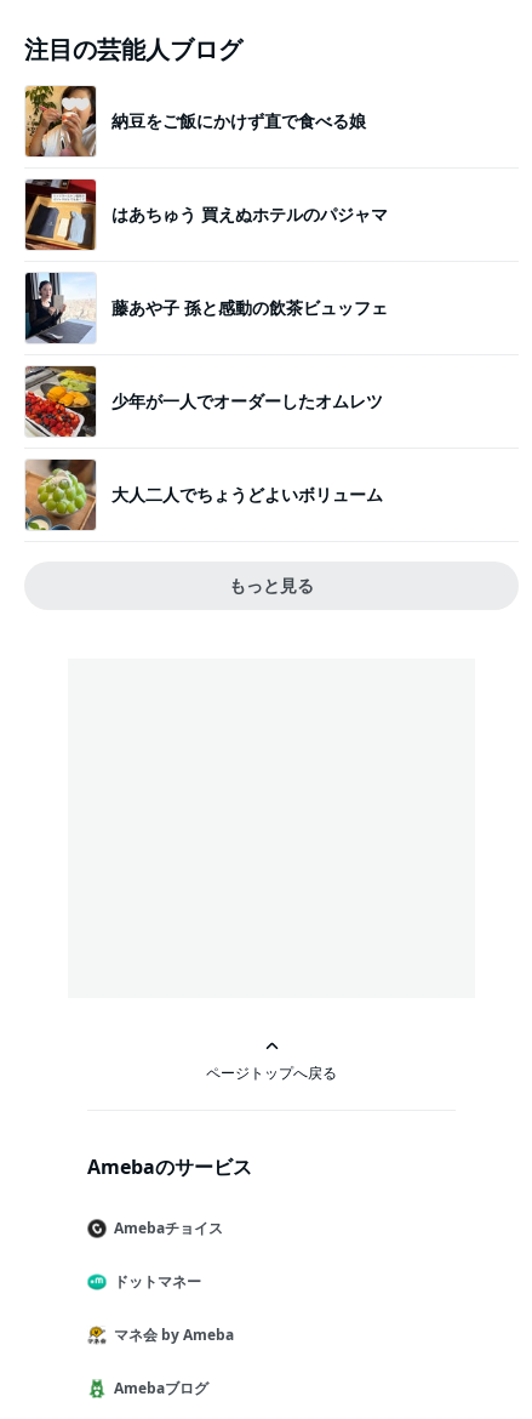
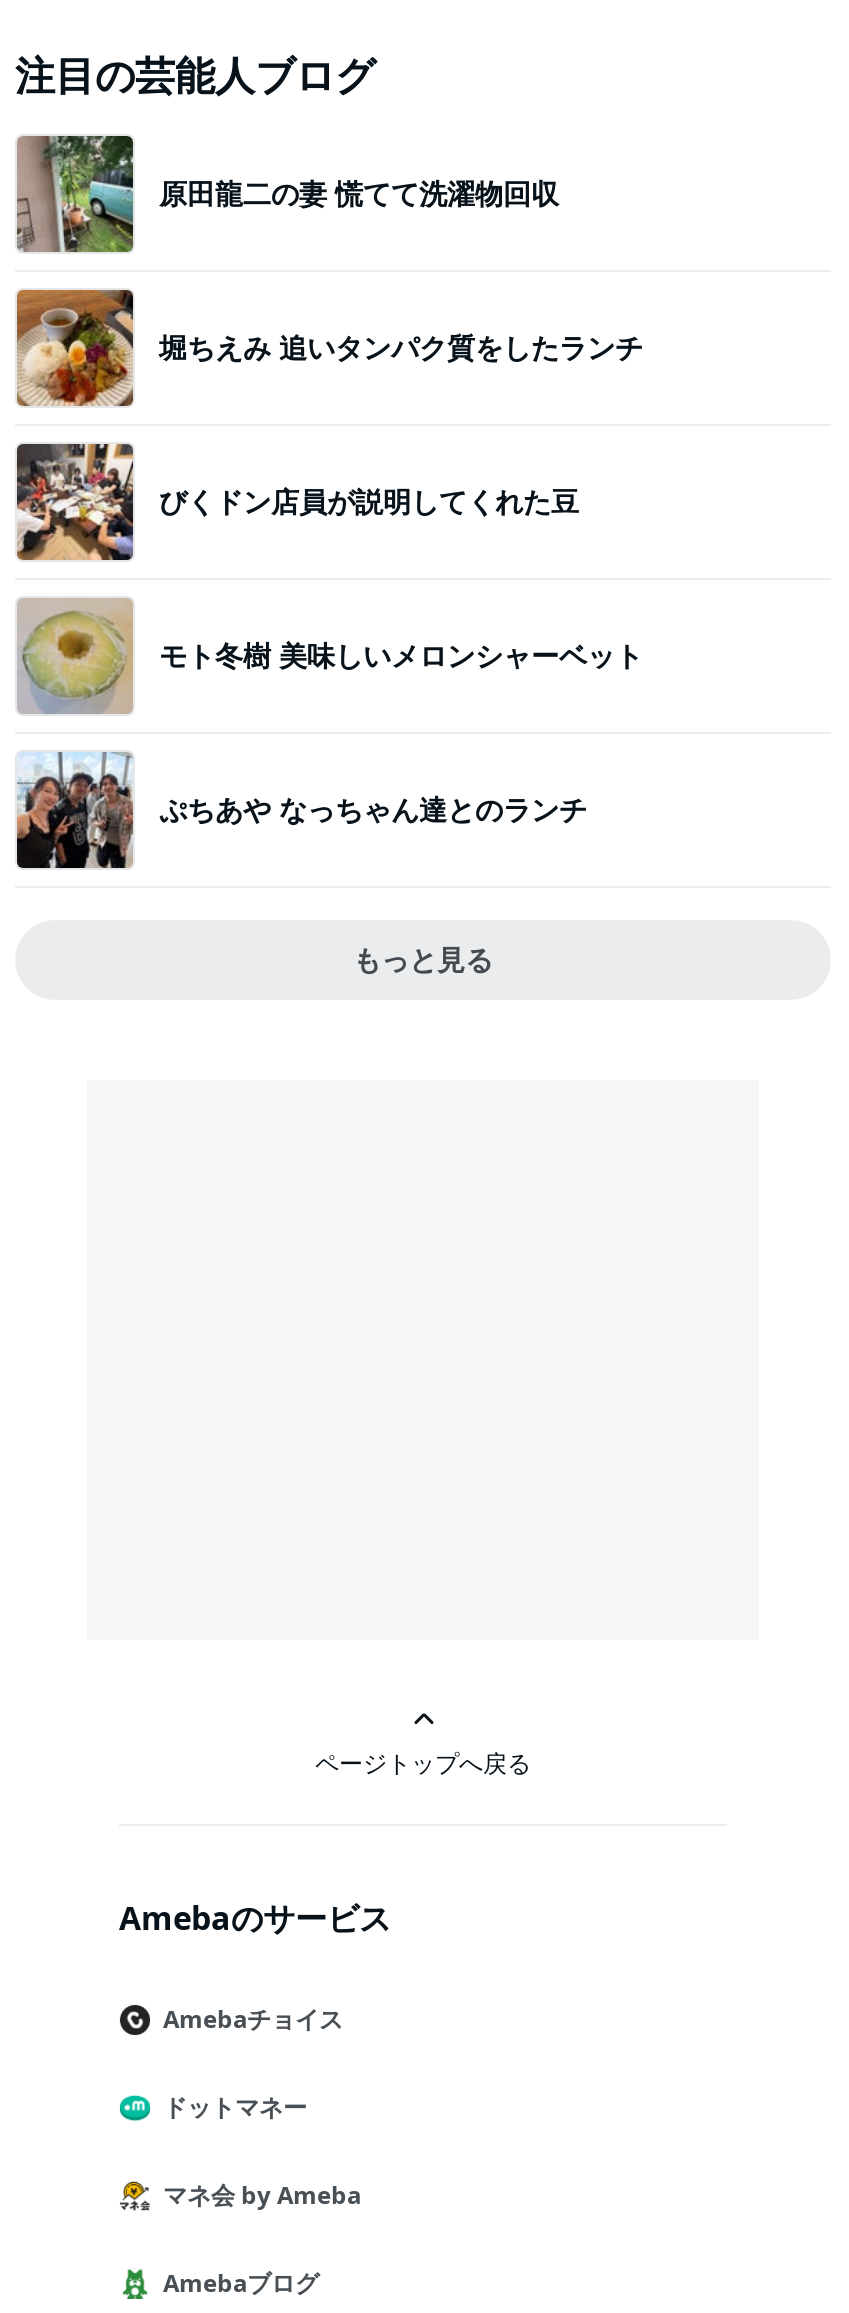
- [image]
- 納豆をご飯にかけず直で食べる娘
+ [image]
+ 原田龍二の妻 慌てて洗濯物回収

- [image]
- はあちゅう 買えぬホテルのパジャマ
+ [image]
+ 堀ちえみ 追いタンパク質をしたランチ

- [image]
- 藤あや子 孫と感動の飲茶ビュッフェ
+ [image]
+ びくドン店員が説明してくれた豆

- [image]
- 少年が一人でオーダーしたオムレツ
+ [image]
+ モト冬樹 美味しいメロンシャーベット

- [image]
- 大人二人でちょうどよいボリューム
+ [image]
+ ぷちあや なっちゃん達とのランチ
